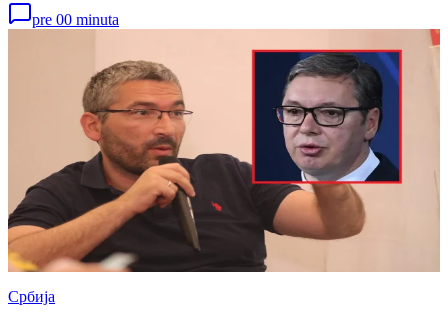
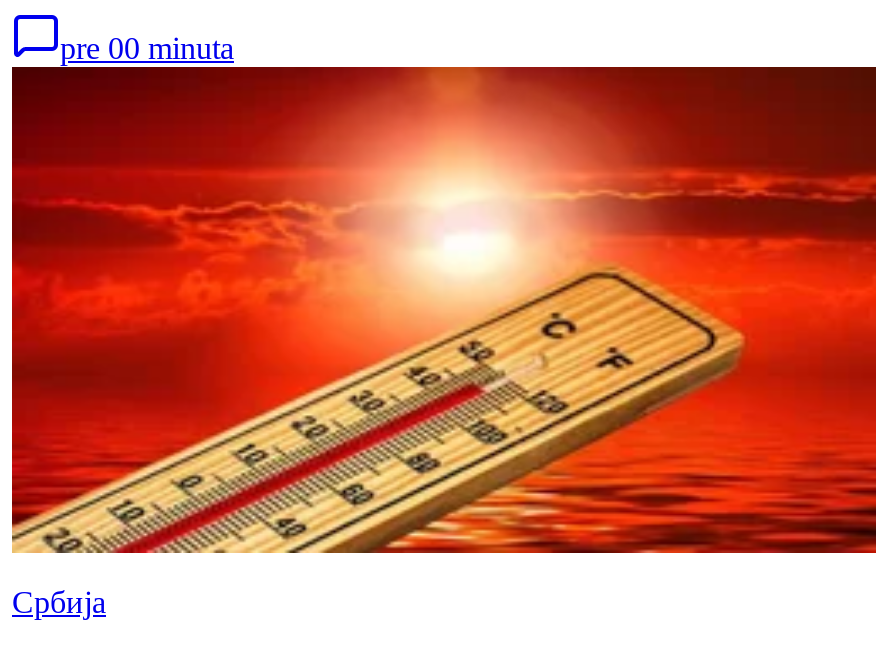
- [image]
+ [image]
